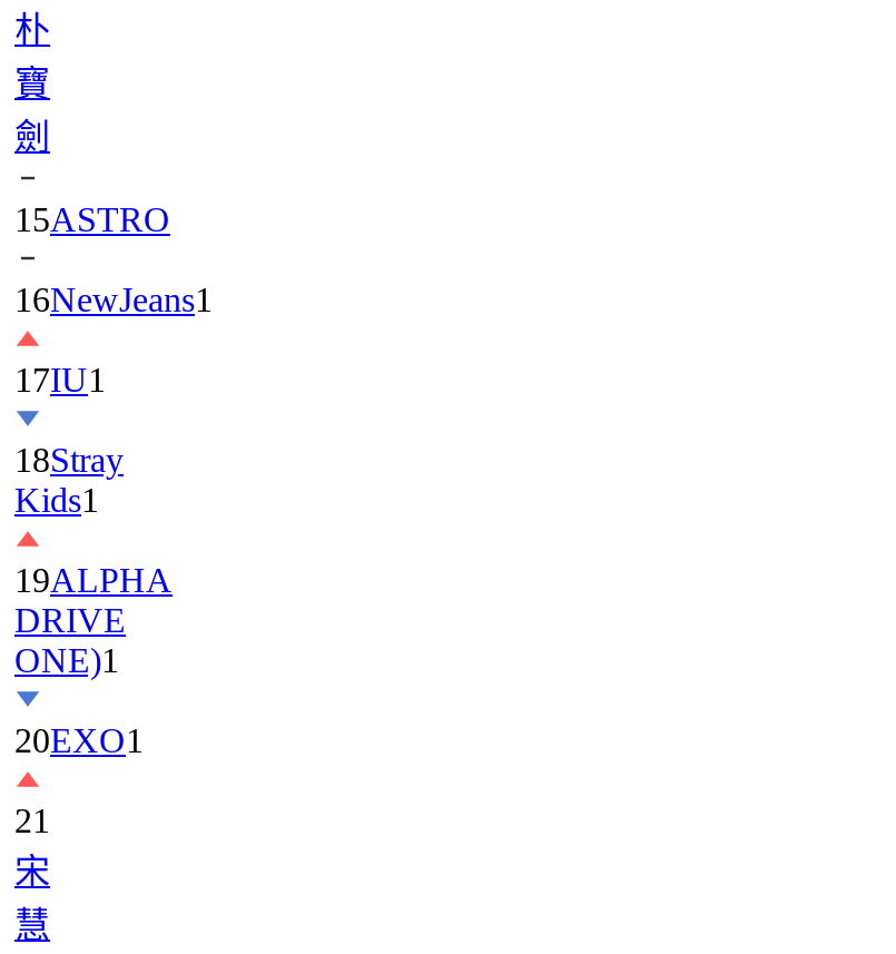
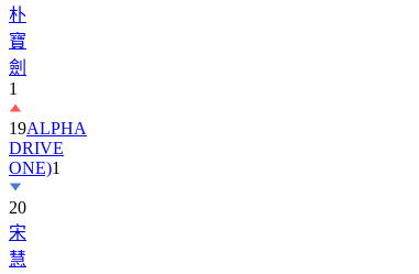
- 15ASTRO
- 16NewJeans1
- 17IU1
- 18Stray
- Kids1
+ 1

- 20EXO1
- 21
+ 20
